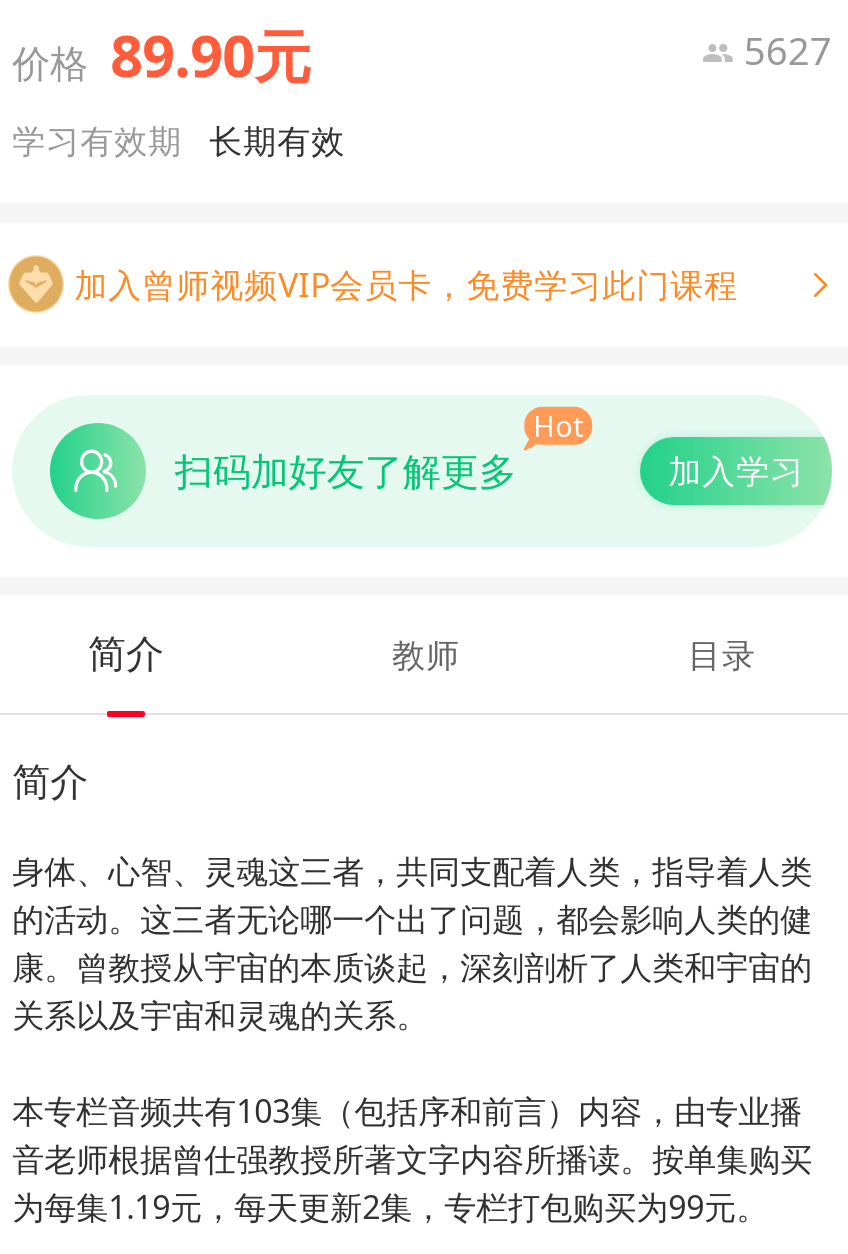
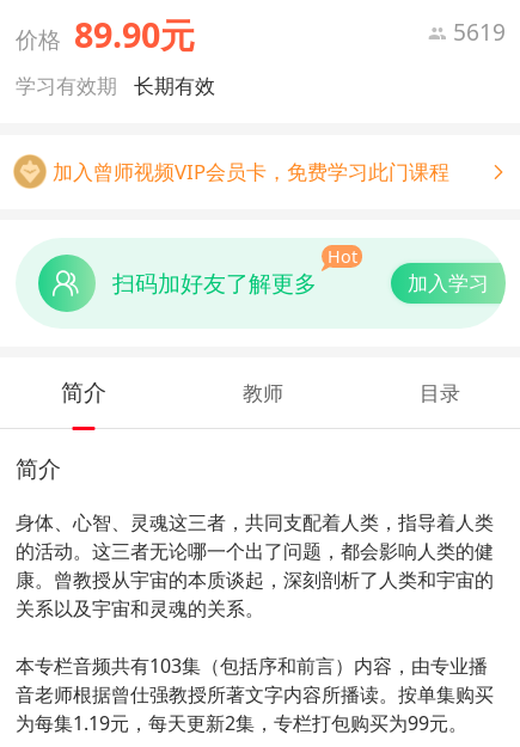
- 5627
+ 5619
